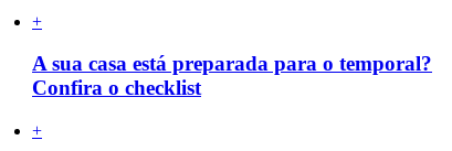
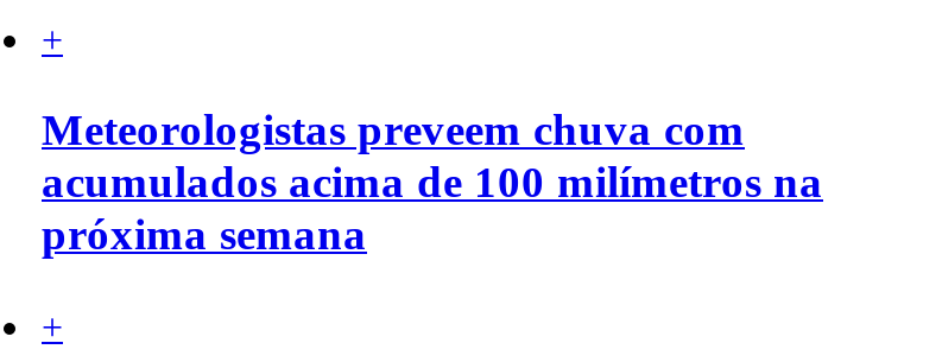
- A sua casa está preparada para o temporal?
- Confira o checklist
+ Meteorologistas preveem chuva com
+ acumulados acima de 100 milímetros na
+ próxima semana
